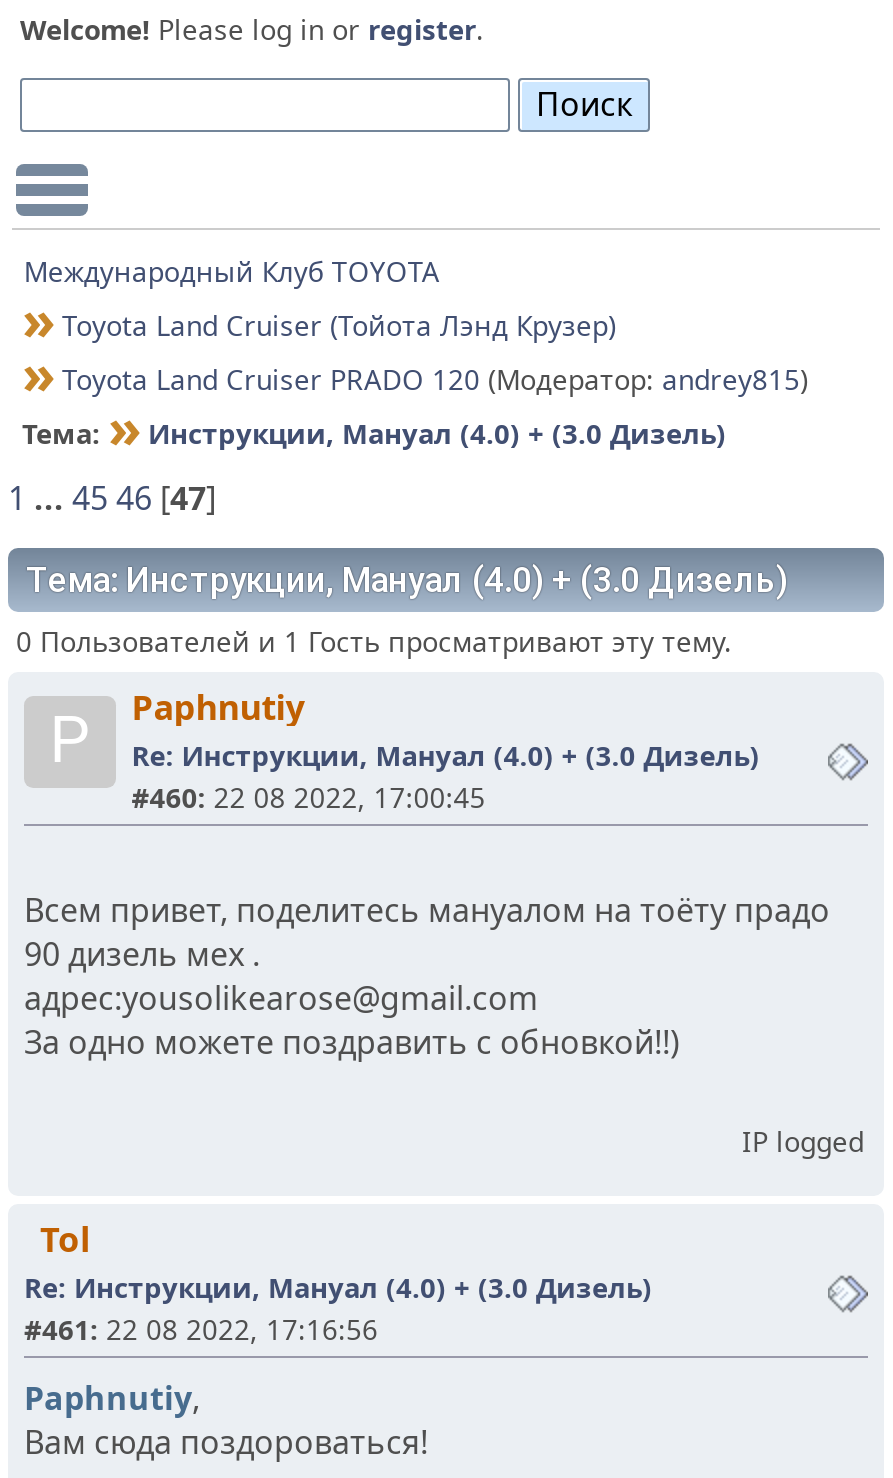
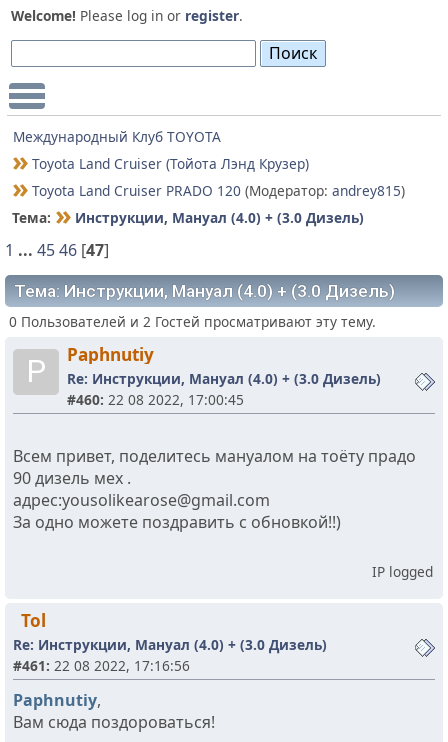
- 0 Пользователей и 1 Гость просматривают эту тему.
+ 0 Пользователей и 2 Гостей просматривают эту тему.
